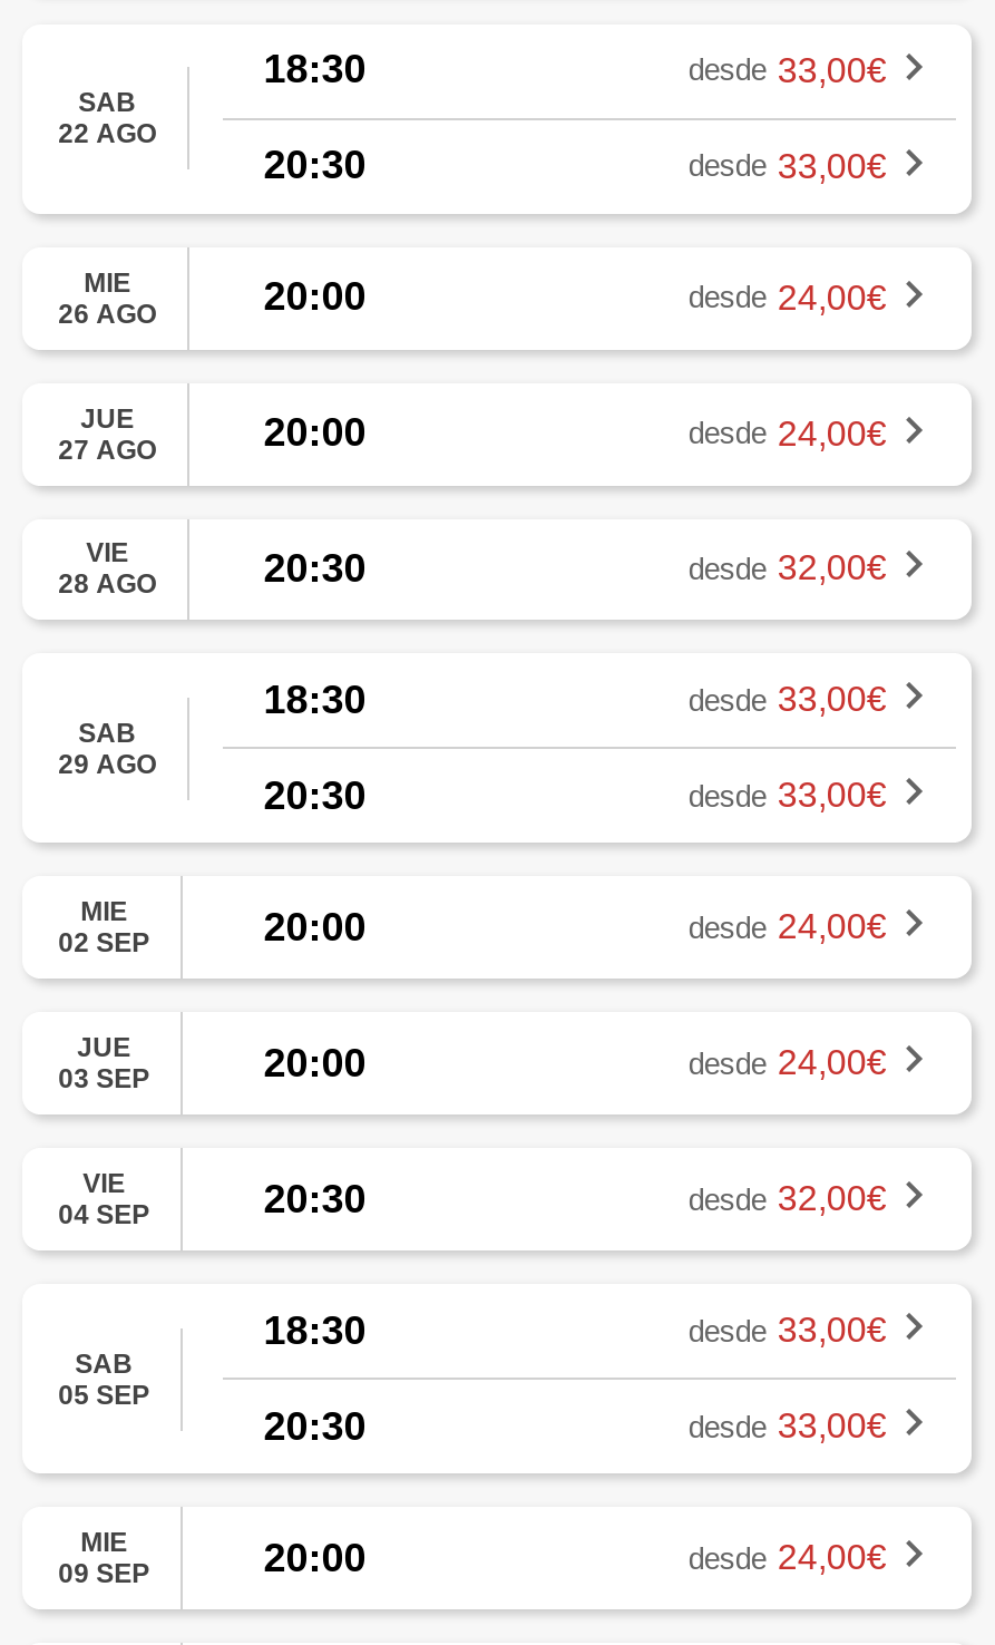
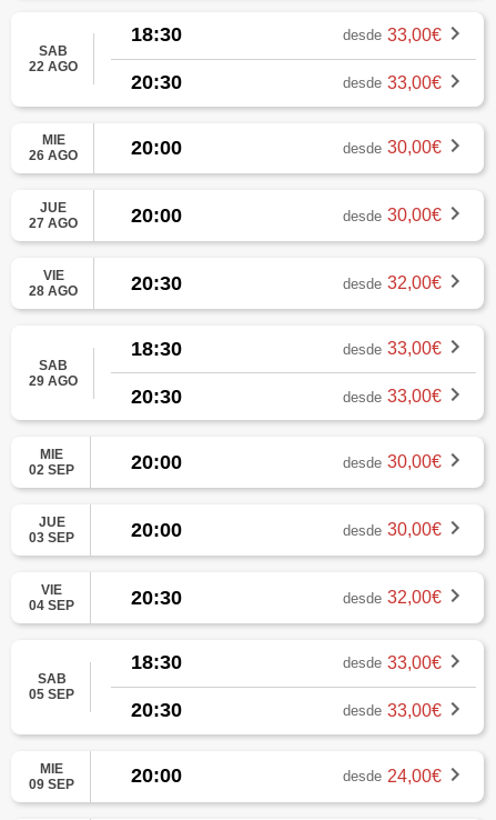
- desde 24,00€
+ desde 30,00€

- desde 24,00€
+ desde 30,00€

- desde 24,00€
+ desde 30,00€

- desde 24,00€
+ desde 30,00€
